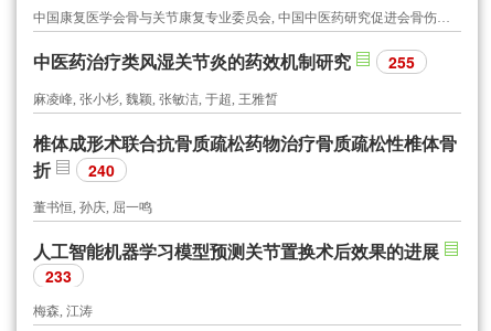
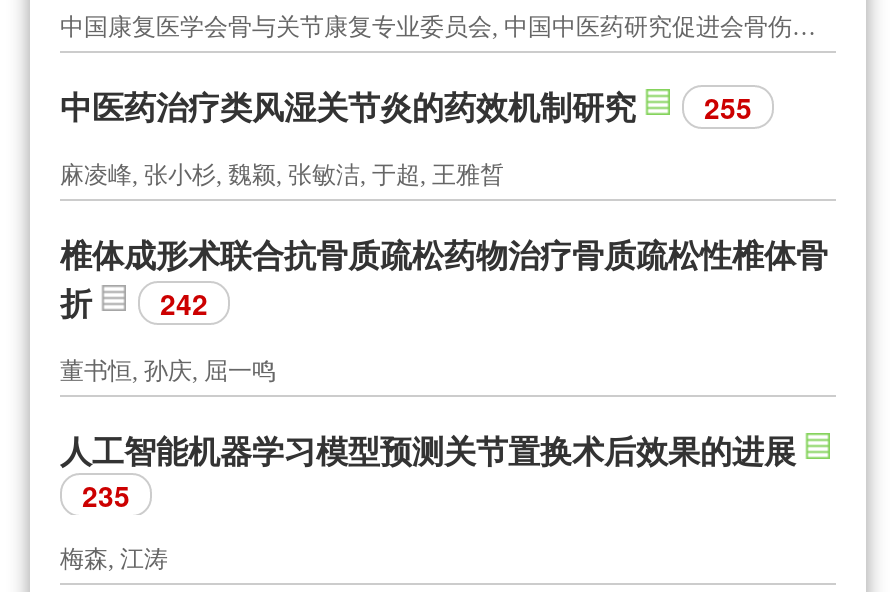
- 折 240
+ 折 242

- 233
+ 235
